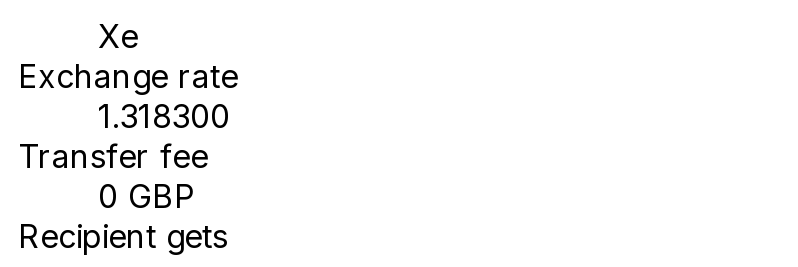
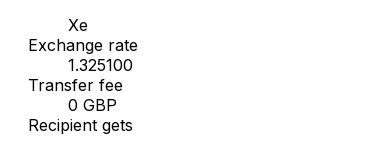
- 1.318300
+ 1.325100
